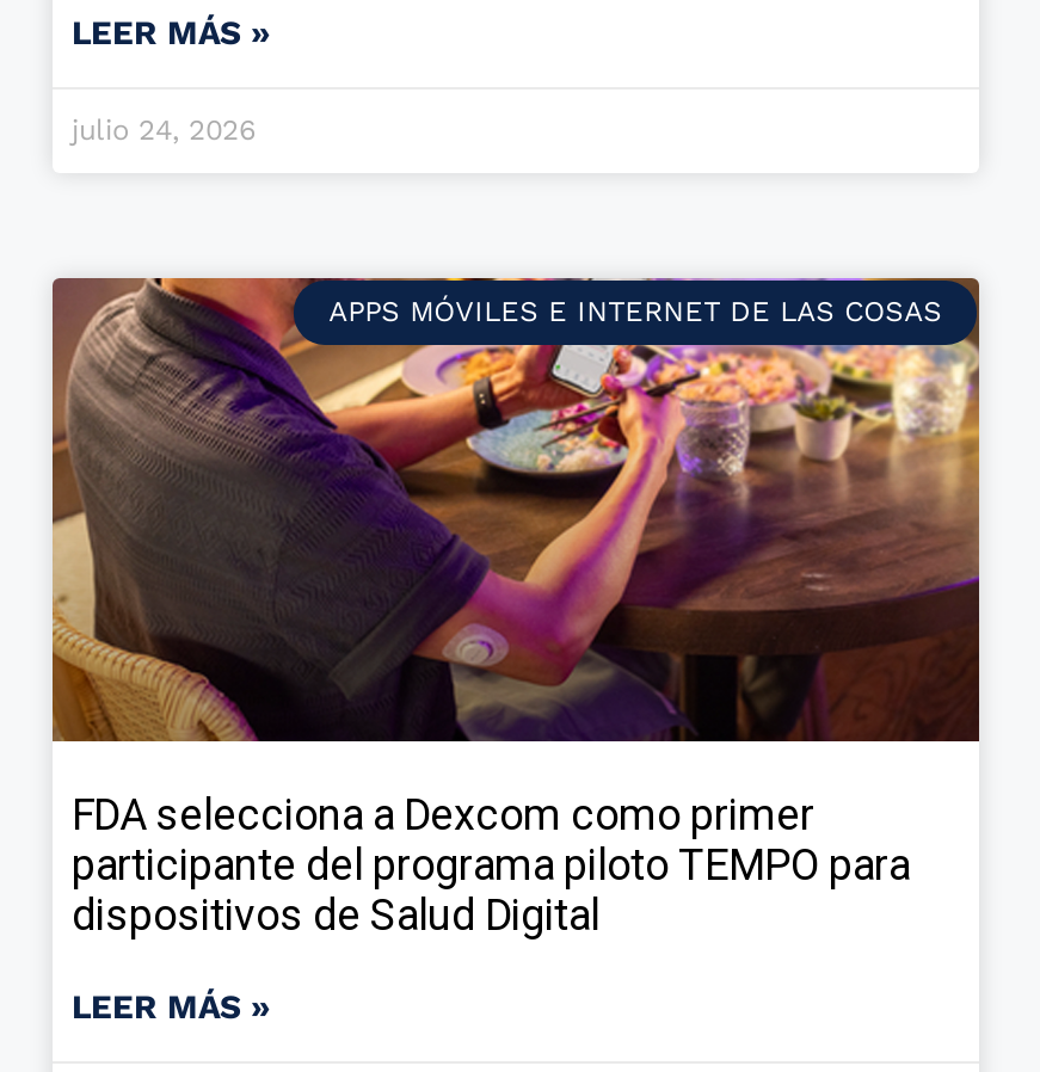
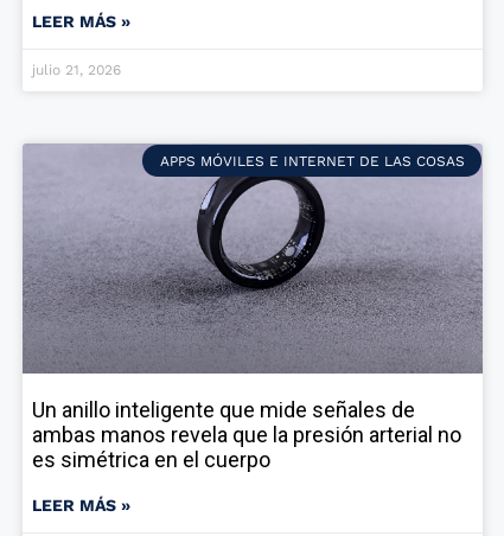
- julio 24, 2026
+ julio 21, 2026

- [image]
- FDA selecciona a Dexcom como primer
- participante del programa piloto TEMPO para
- dispositivos de Salud Digital
+ [image]
+ Un anillo inteligente que mide señales de
+ ambas manos revela que la presión arterial no
+ es simétrica en el cuerpo
